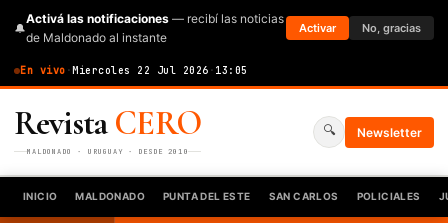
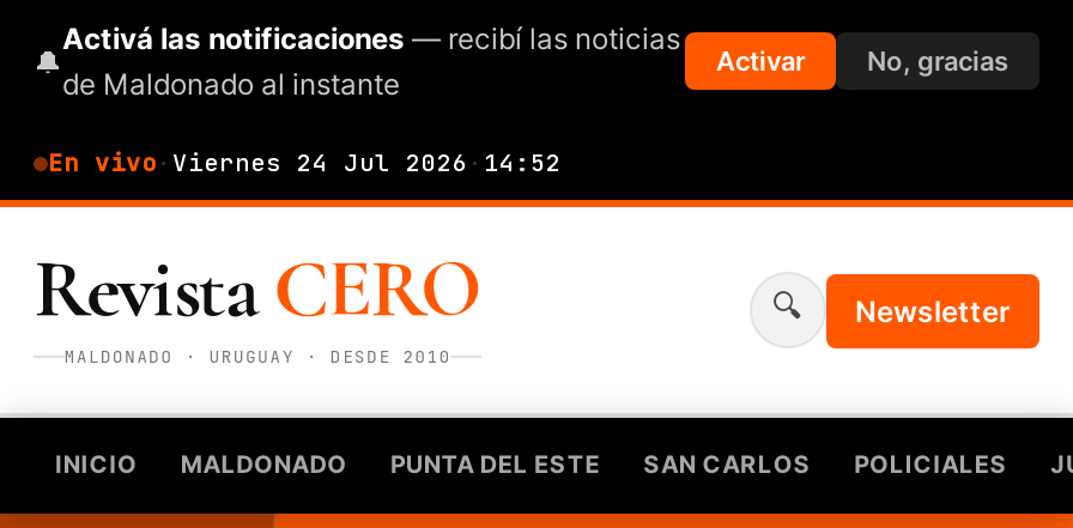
- En vivo · Miercoles 22 Jul 2026 · 13:05
+ En vivo · Viernes 24 Jul 2026 · 14:52
